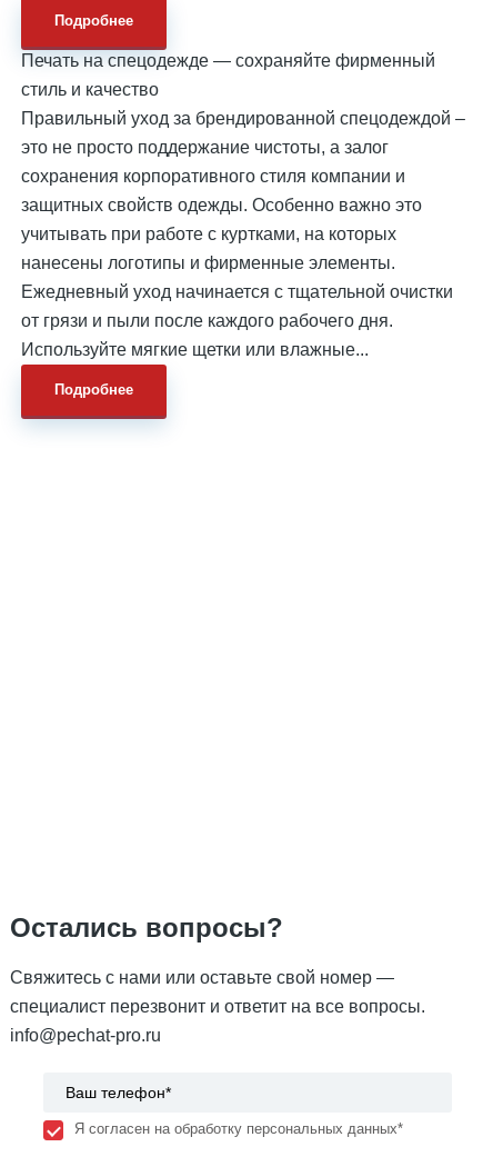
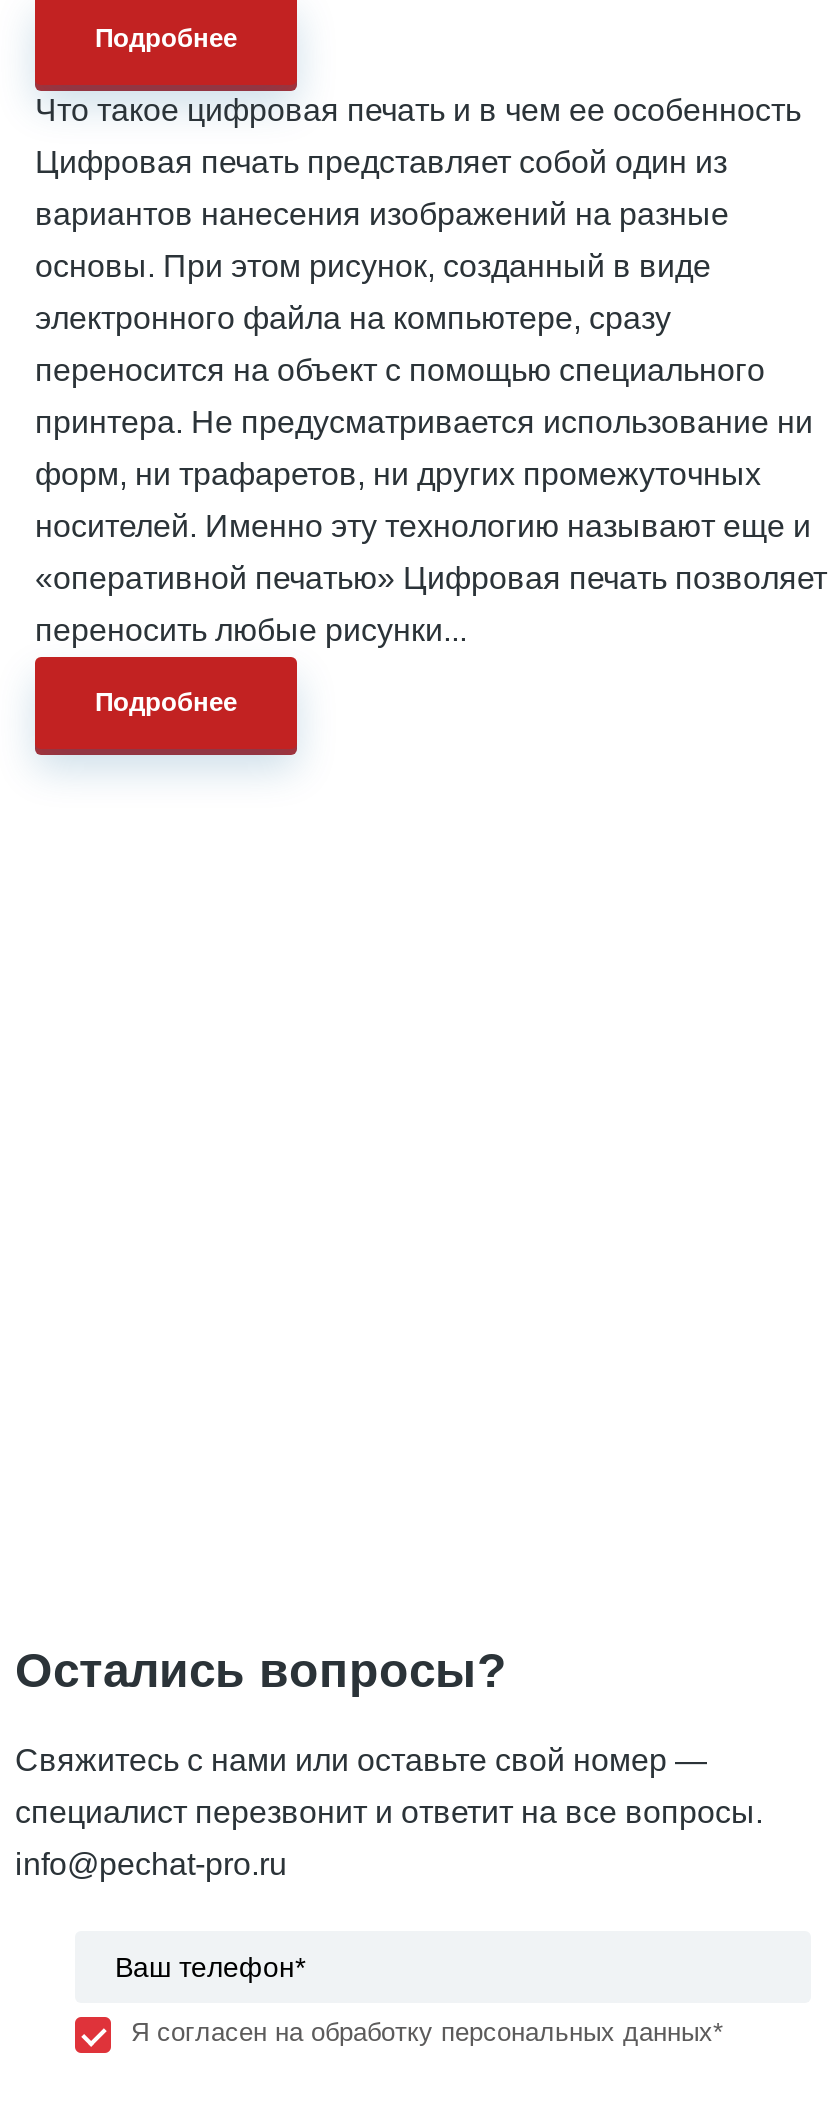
- Печать на спецодежде — сохраняйте фирменный
+ Что такое цифровая печать и в чем ее особенность

- стиль и качество
+ Цифровая печать представляет собой один из

- Правильный уход за брендированной спецодеждой –
+ вариантов нанесения изображений на разные

- это не просто поддержание чистоты, а залог
+ основы. При этом рисунок, созданный в виде

- сохранения корпоративного стиля компании и
+ электронного файла на компьютере, сразу

- защитных свойств одежды. Особенно важно это
+ переносится на объект с помощью специального

- учитывать при работе с куртками, на которых
+ принтера. Не предусматривается использование ни

- нанесены логотипы и фирменные элементы.
+ форм, ни трафаретов, ни других промежуточных

- Ежедневный уход начинается с тщательной очистки
+ носителей. Именно эту технологию называют еще и

- от грязи и пыли после каждого рабочего дня.
+ «оперативной печатью» Цифровая печать позволяет

- Используйте мягкие щетки или влажные...
+ переносить любые рисунки...
